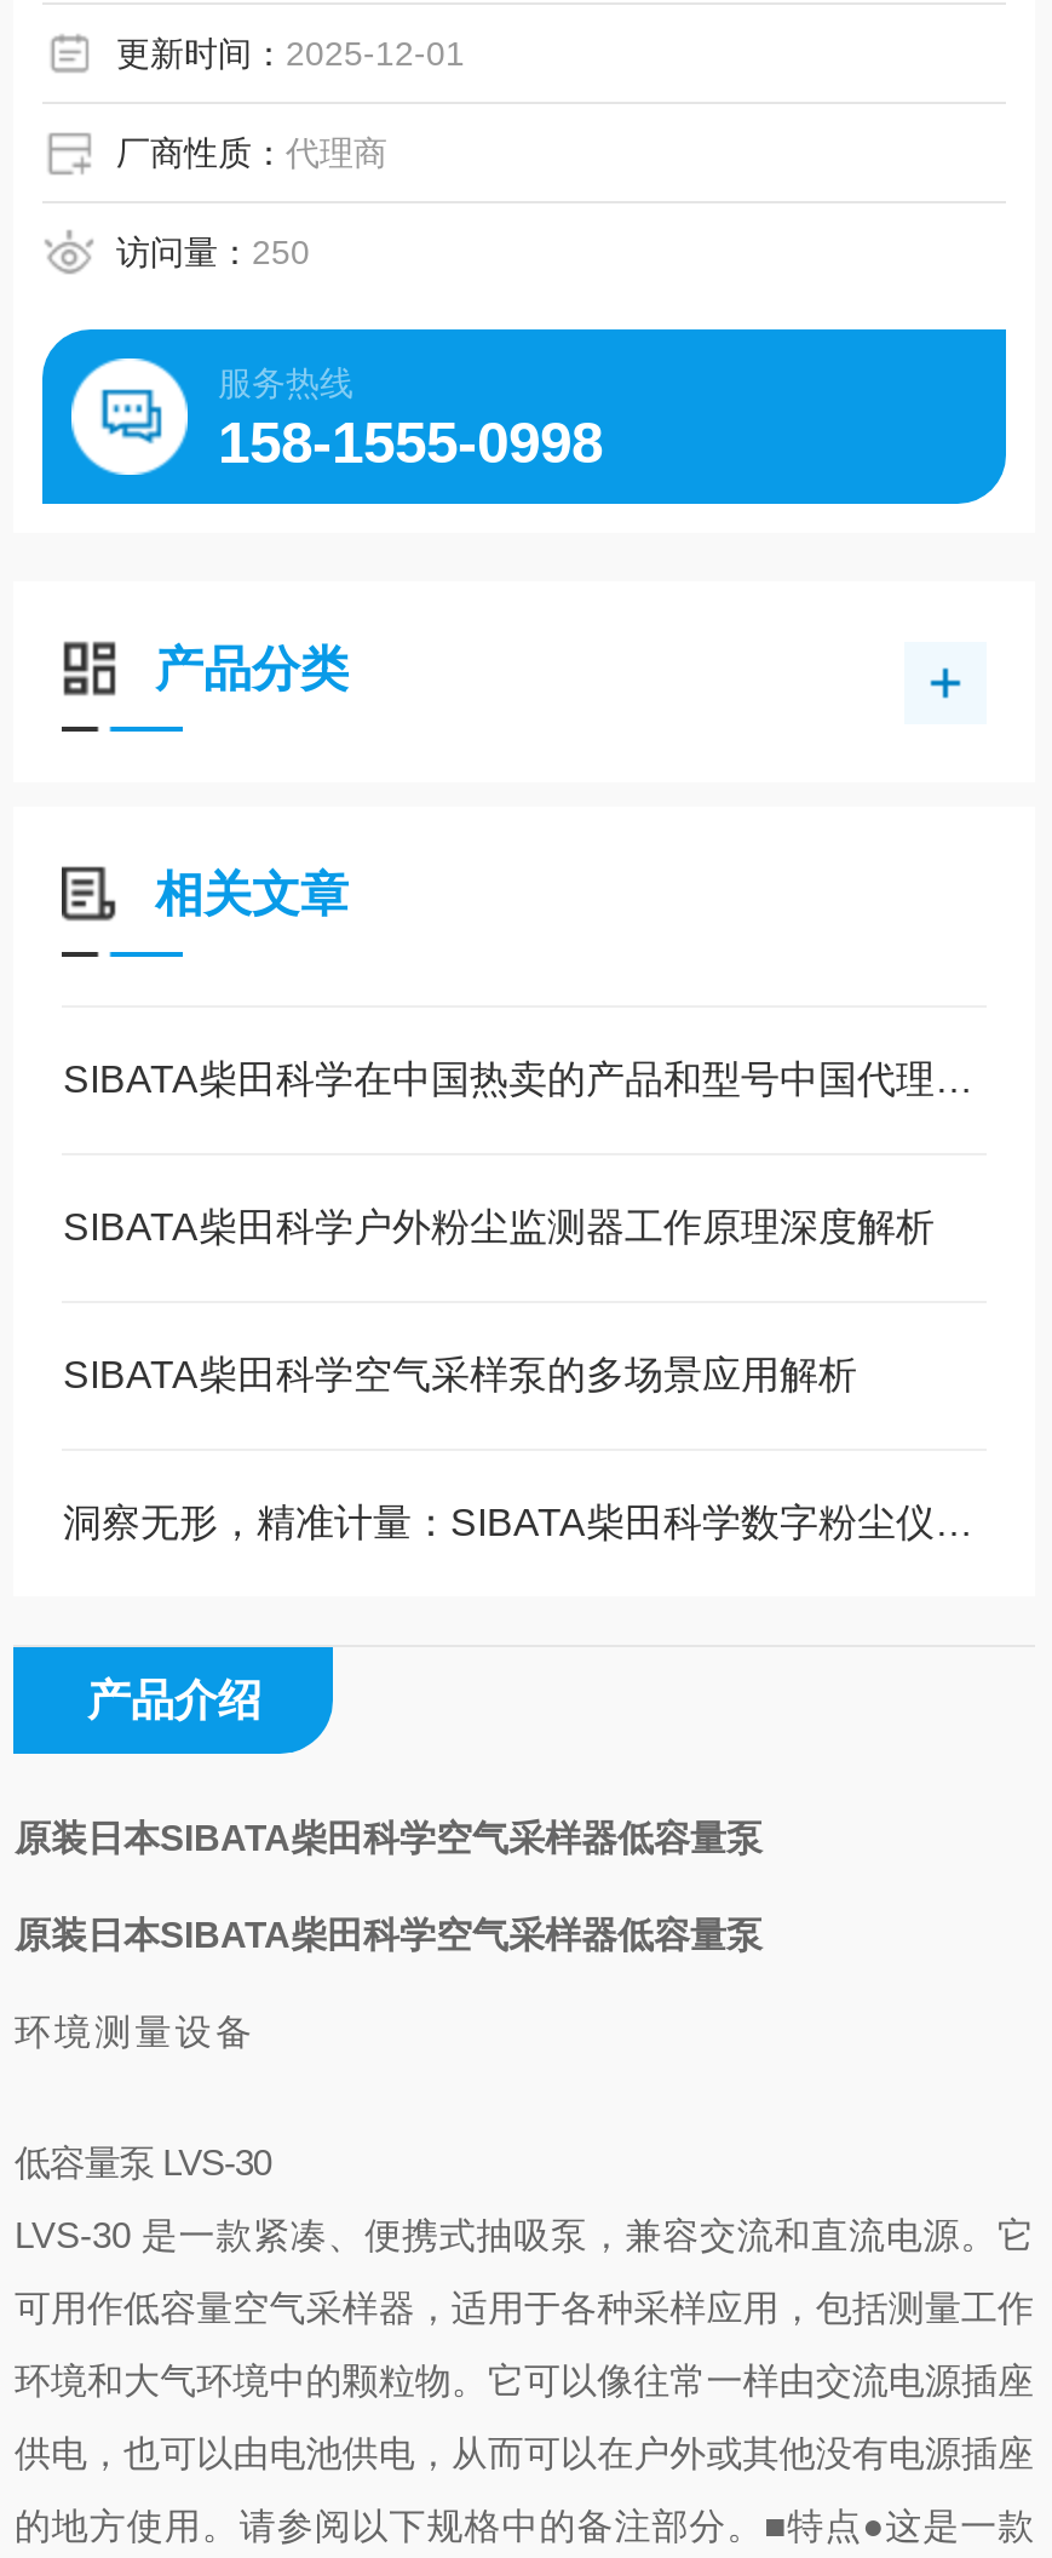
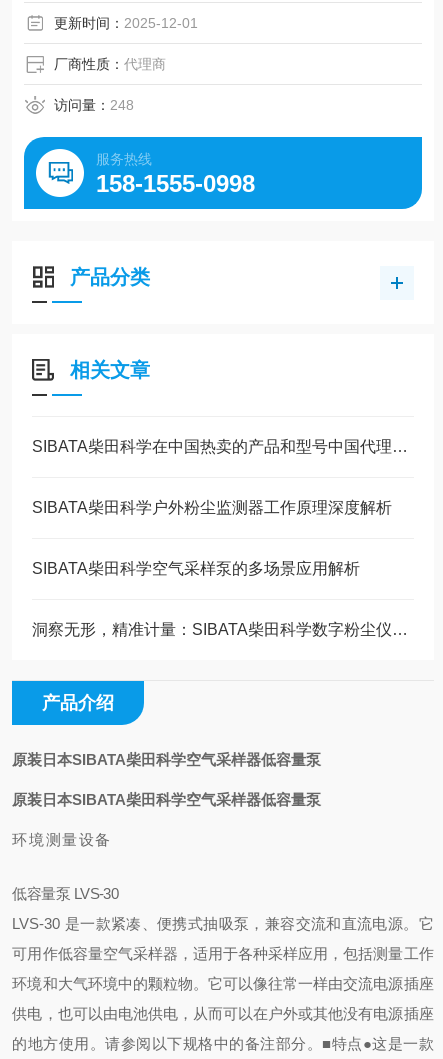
- 访问量：250
+ 访问量：248
